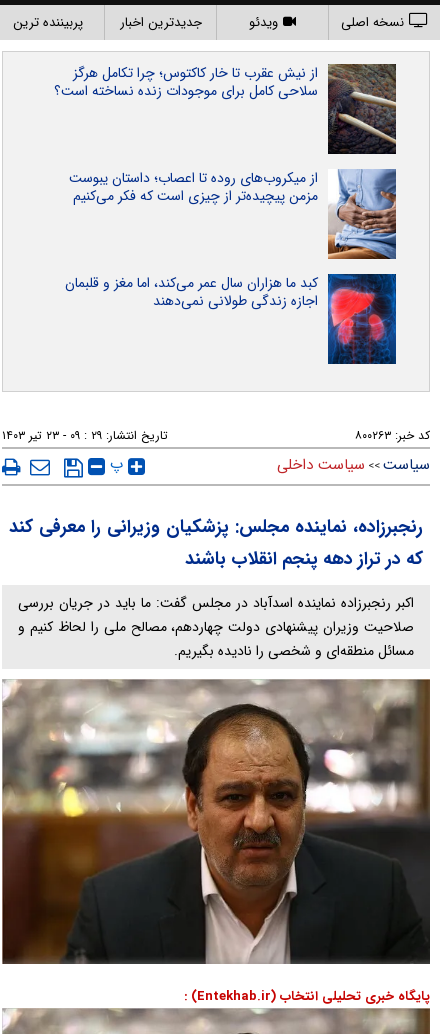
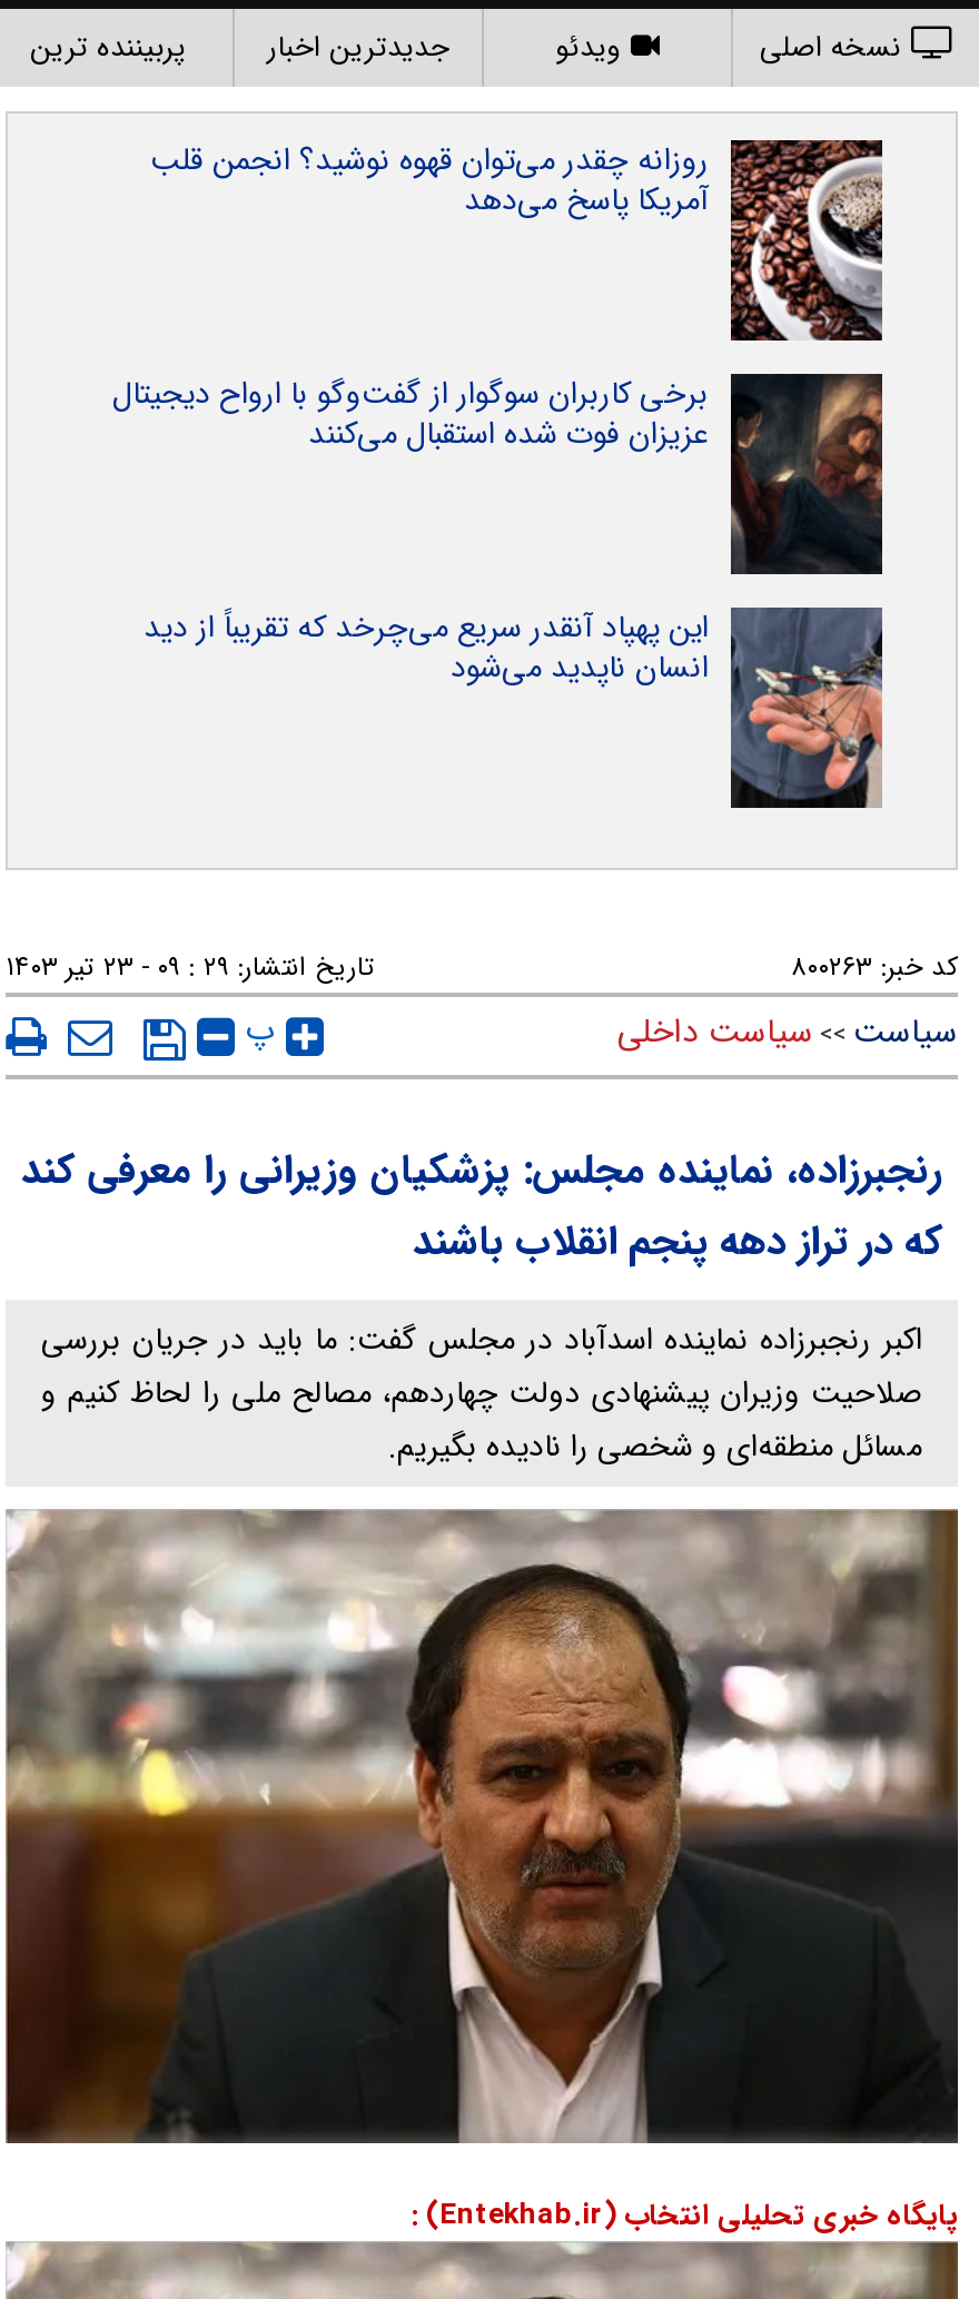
- [image]
- از نیش عقرب تا خار کاکتوس؛ چرا تکامل هرگز
- سلاحی کامل برای موجودات زنده نساخته است؟
+ [image]
+ روزانه چقدر می‌توان قهوه نوشید؟ انجمن قلب
+ آمریکا پاسخ می‌دهد

- [image]
- از میکروب‌های روده تا اعصاب؛ داستان یبوست
- مزمن پیچیده‌تر از چیزی است که فکر می‌کنیم
+ [image]
+ برخی کاربران سوگوار از گفت‌وگو با ارواح دیجیتال
+ عزیزان فوت شده استقبال می‌کنند

- [image]
- کبد ما هزاران سال عمر می‌کند، اما مغز و قلبمان
- اجازه زندگی طولانی نمی‌دهند
+ [image]
+ این پهپاد آنقدر سریع می‌چرخد که تقریباً از دید
+ انسان ناپدید می‌شود
